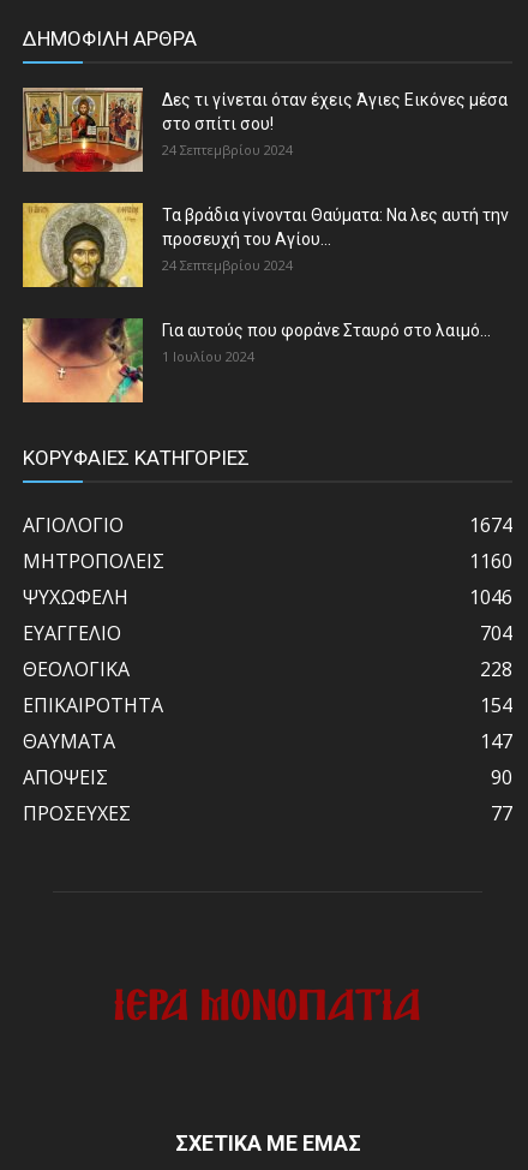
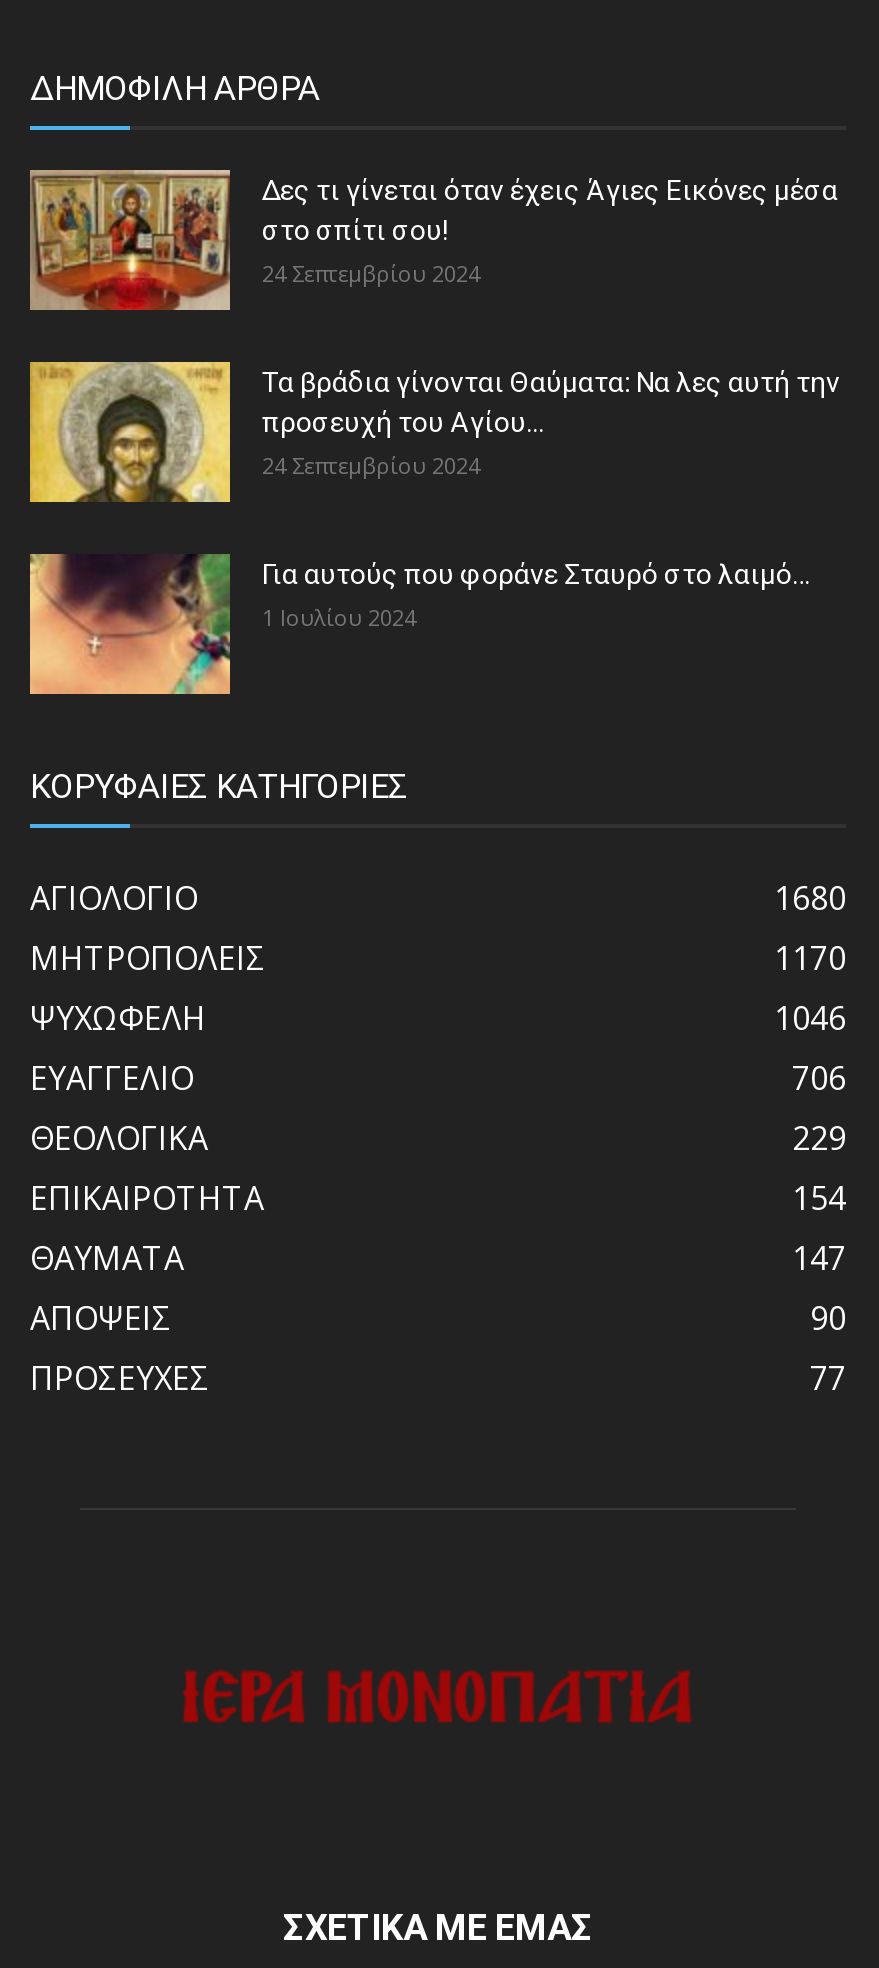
- 1674
+ 1680

- 1160
+ 1170

- 704
+ 706

- 228
+ 229
